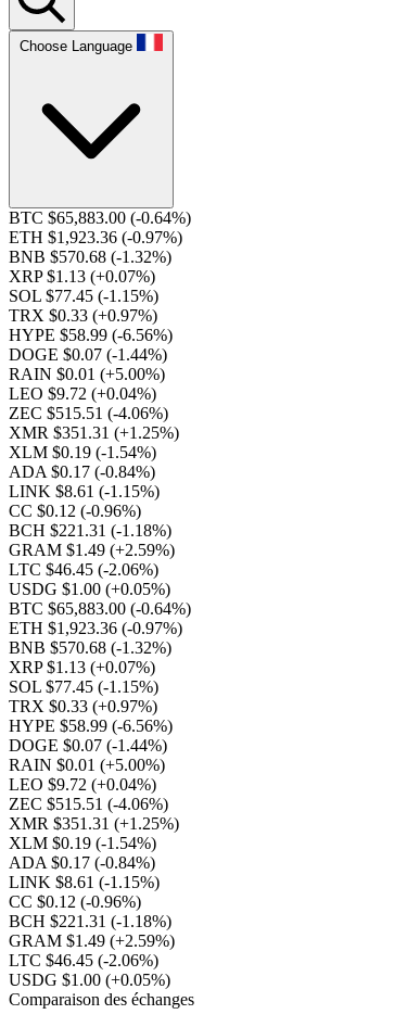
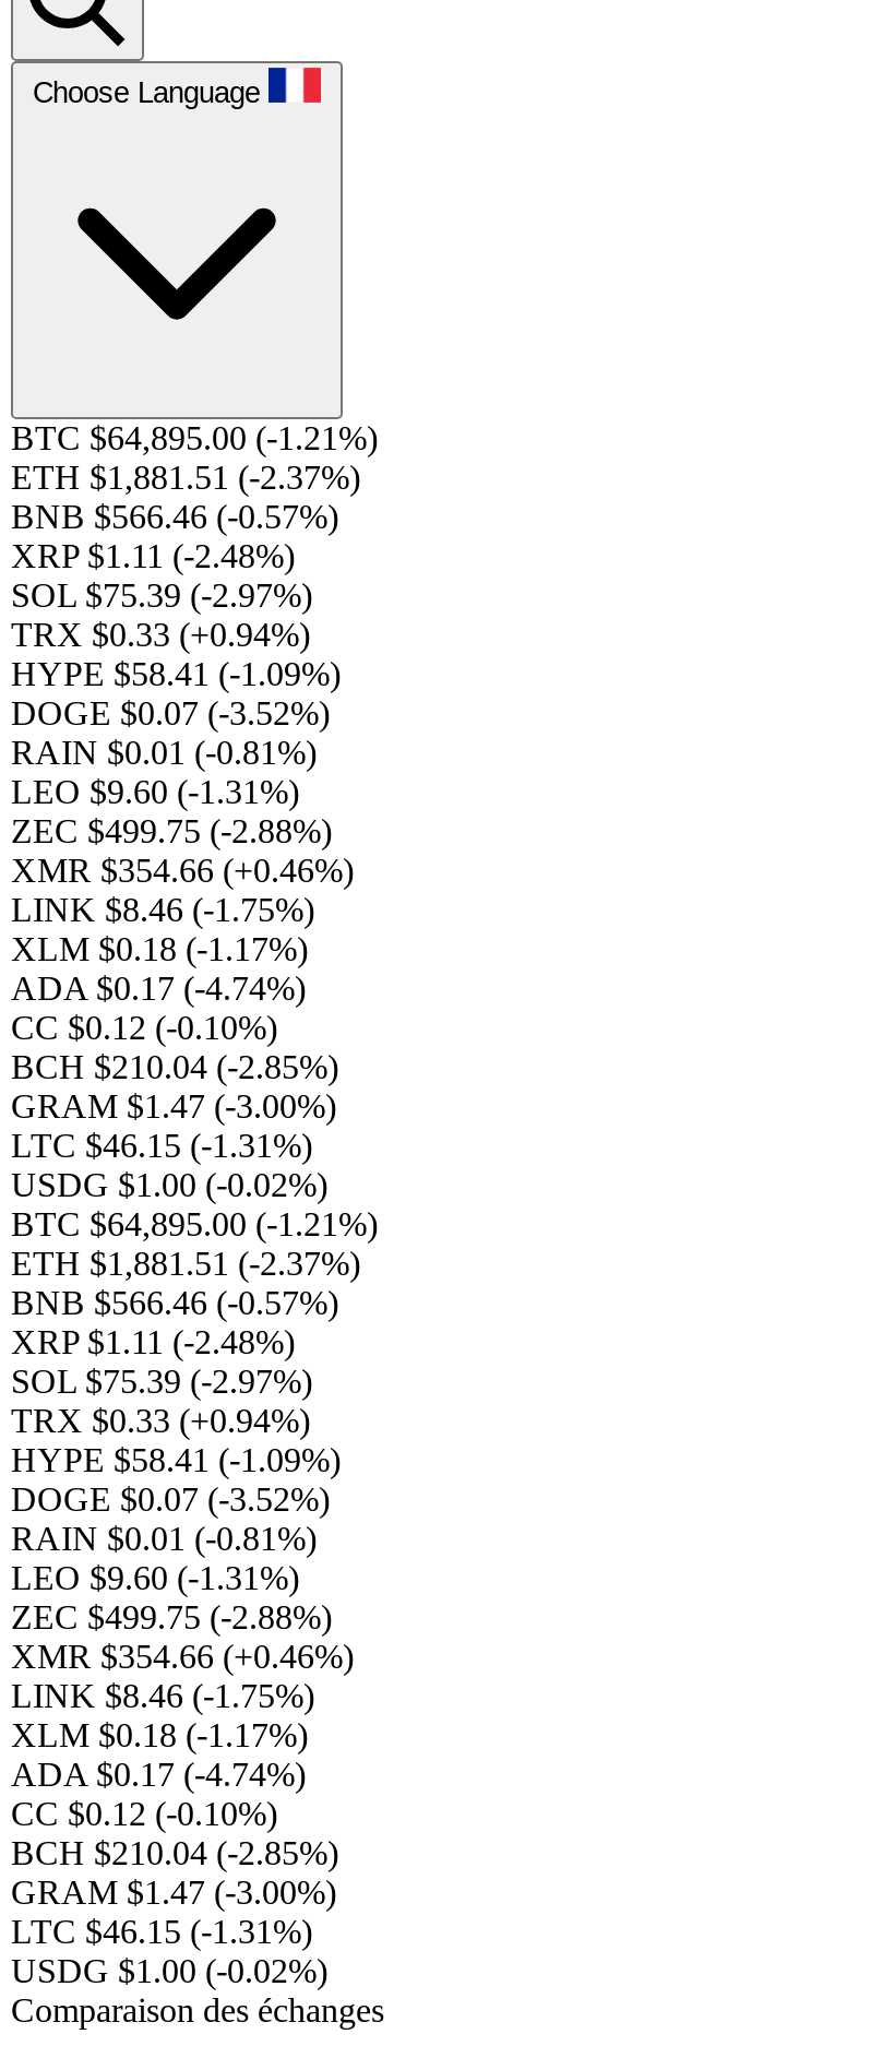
- BTC $65,883.00(-0.64%)
- ETH $1,923.36 (-0.97%)
- BNB $570.68 (-1.32%)
- XRP $1.13 (+0.07%)
- SOL $77.45 (-1.15%)
- TRX $0.33 (+0.97%)
- HYPE $58.99 (-6.56%)
- DOGE $0.07 (-1.44%)
- RAIN $0.01 (+5.00%)
- LEO $9.72 (+0.04%)
- ZEC $515.51 (-4.06%)
- XMR $351.31(+1.25%)
- XLM $0.19 (-1.54%)
- ADA $0.17 (-0.84%)
- LINK $8.61 (-1.15%)
- CC $0.12 (-0.96%)
- BCH $221.31 (-1.18%)
- GRAM $1.49 (+2.59%)
- LTC $46.45 (-2.06%)
- USDG $1.00(+0.05%)
- BTC $65,883.00 (-0.64%)
- ETH $1,923.36 (-0.97%)
- BNB $570.68 (-1.32%)
- XRP $1.13 (+0.07%)
- SOL $77.45 (-1.15%)
- TRX $0.33 (+0.97%)
- HYPE $58.99 (-6.56%)
- DOGE $0.07 (-1.44%)
- RAIN $0.01 (+5.00%)
- LEO $9.72 (+0.04%)
- ZEC $515.51 (-4.06%)
- XMR $351.31(+1.25%)
- XLM $0.19 (-1.54%)
- ADA $0.17 (-0.84%)
- LINK $8.61 (-1.15%)
- CC $0.12 (-0.96%)
- BCH $221.31 (-1.18%)
- GRAM $1.49 (+2.59%)
- LTC $46.45 (-2.06%)
- USDG $1.00(+0.05%)
+ BTC $64,895.00(-1.21%)
+ ETH $1,881.51 (-2.37%)
+ BNB $566.46 (-0.57%)
+ XRP $1.11 (-2.48%)
+ SOL $75.39 (-2.97%)
+ TRX $0.33 (+0.94%)
+ HYPE $58.41 (-1.09%)
+ DOGE $0.07 (-3.52%)
+ RAIN $0.01 (-0.81%)
+ LEO $9.60 (-1.31%)
+ ZEC $499.75 (-2.88%)
+ XMR $354.66(+0.46%)
+ LINK $8.46 (-1.75%)
+ XLM $0.18 (-1.17%)
+ ADA $0.17 (-4.74%)
+ CC $0.12 (-0.10%)
+ BCH $210.04 (-2.85%)
+ GRAM $1.47 (-3.00%)
+ LTC $46.15 (-1.31%)
+ USDG $1.00(-0.02%)
+ BTC $64,895.00 (-1.21%)
+ ETH $1,881.51 (-2.37%)
+ BNB $566.46 (-0.57%)
+ XRP $1.11 (-2.48%)
+ SOL $75.39 (-2.97%)
+ TRX $0.33 (+0.94%)
+ HYPE $58.41 (-1.09%)
+ DOGE $0.07 (-3.52%)
+ RAIN $0.01 (-0.81%)
+ LEO $9.60 (-1.31%)
+ ZEC $499.75 (-2.88%)
+ XMR $354.66(+0.46%)
+ LINK $8.46 (-1.75%)
+ XLM $0.18 (-1.17%)
+ ADA $0.17 (-4.74%)
+ CC $0.12 (-0.10%)
+ BCH $210.04 (-2.85%)
+ GRAM $1.47 (-3.00%)
+ LTC $46.15 (-1.31%)
+ USDG $1.00(-0.02%)
